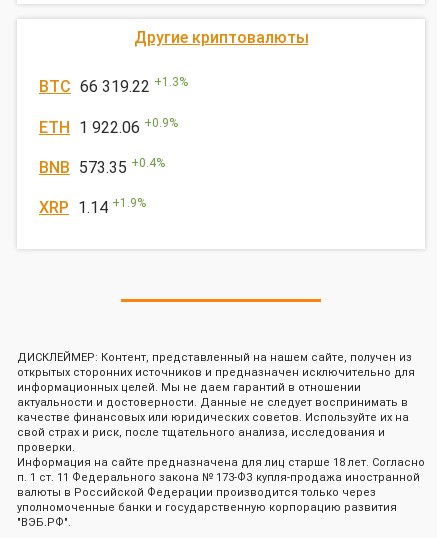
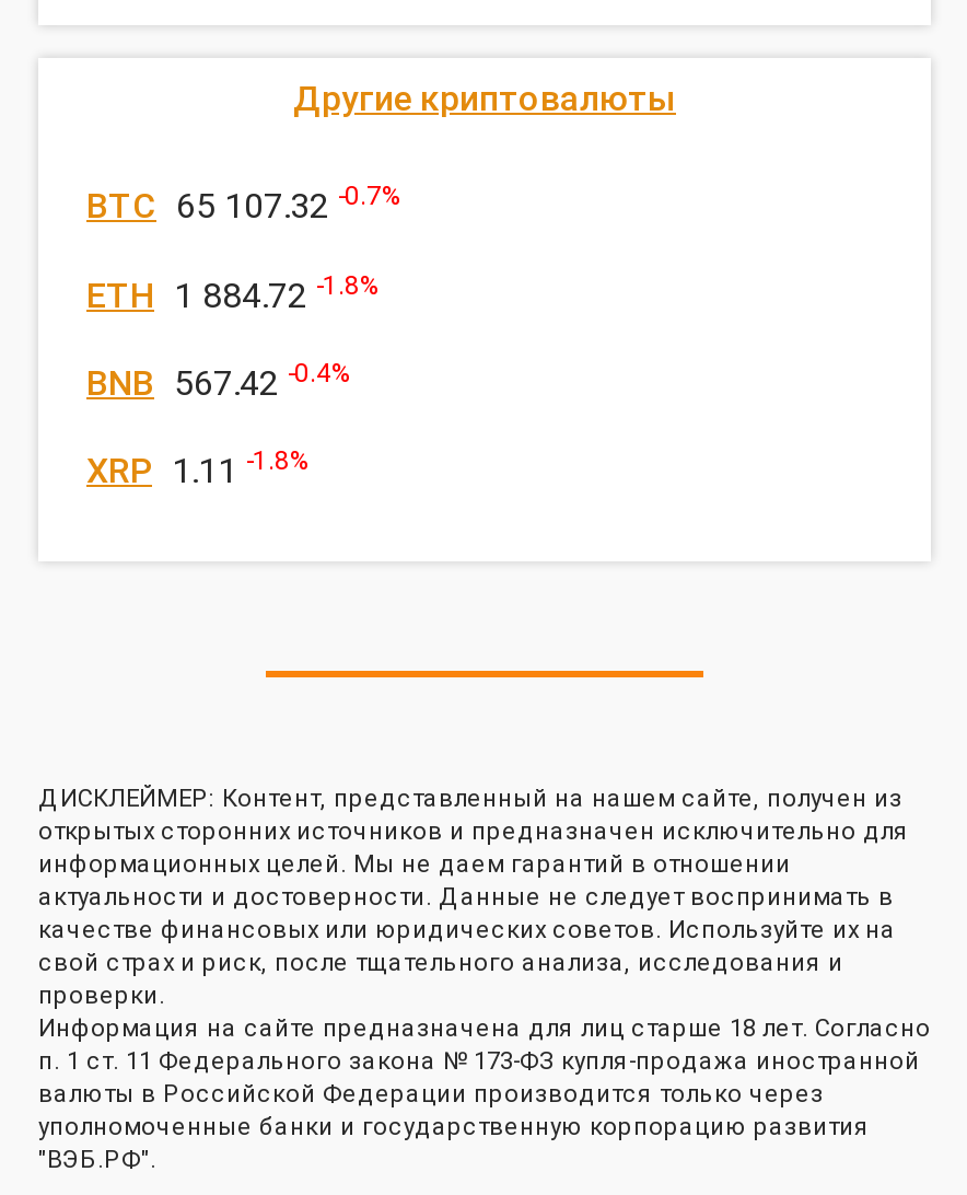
- BTC 66 319.22 + 1.3%
+ BTC 65 107.32 -0.7%

- ETH 1 922.06 +0.9%
+ ETH 1 884.72 -1.8%

- BNB 573.35 +0.4%
+ BNB 567.42 -0.4%

- XRP 1.14 + 1.9%
+ XRP 1.11 -1.8%
